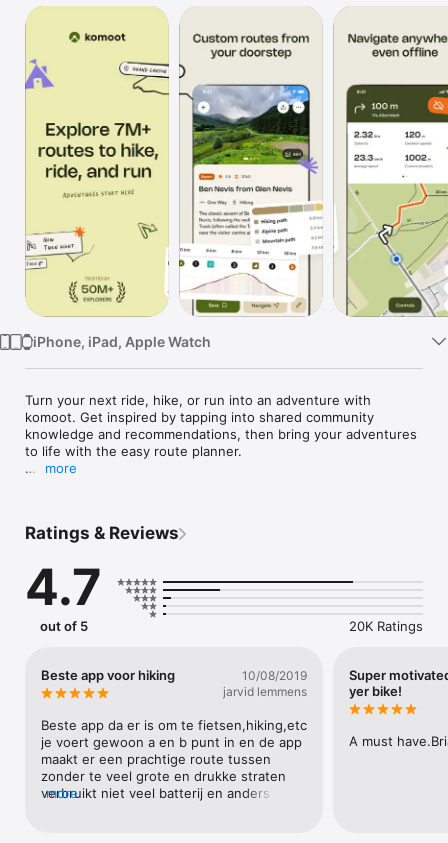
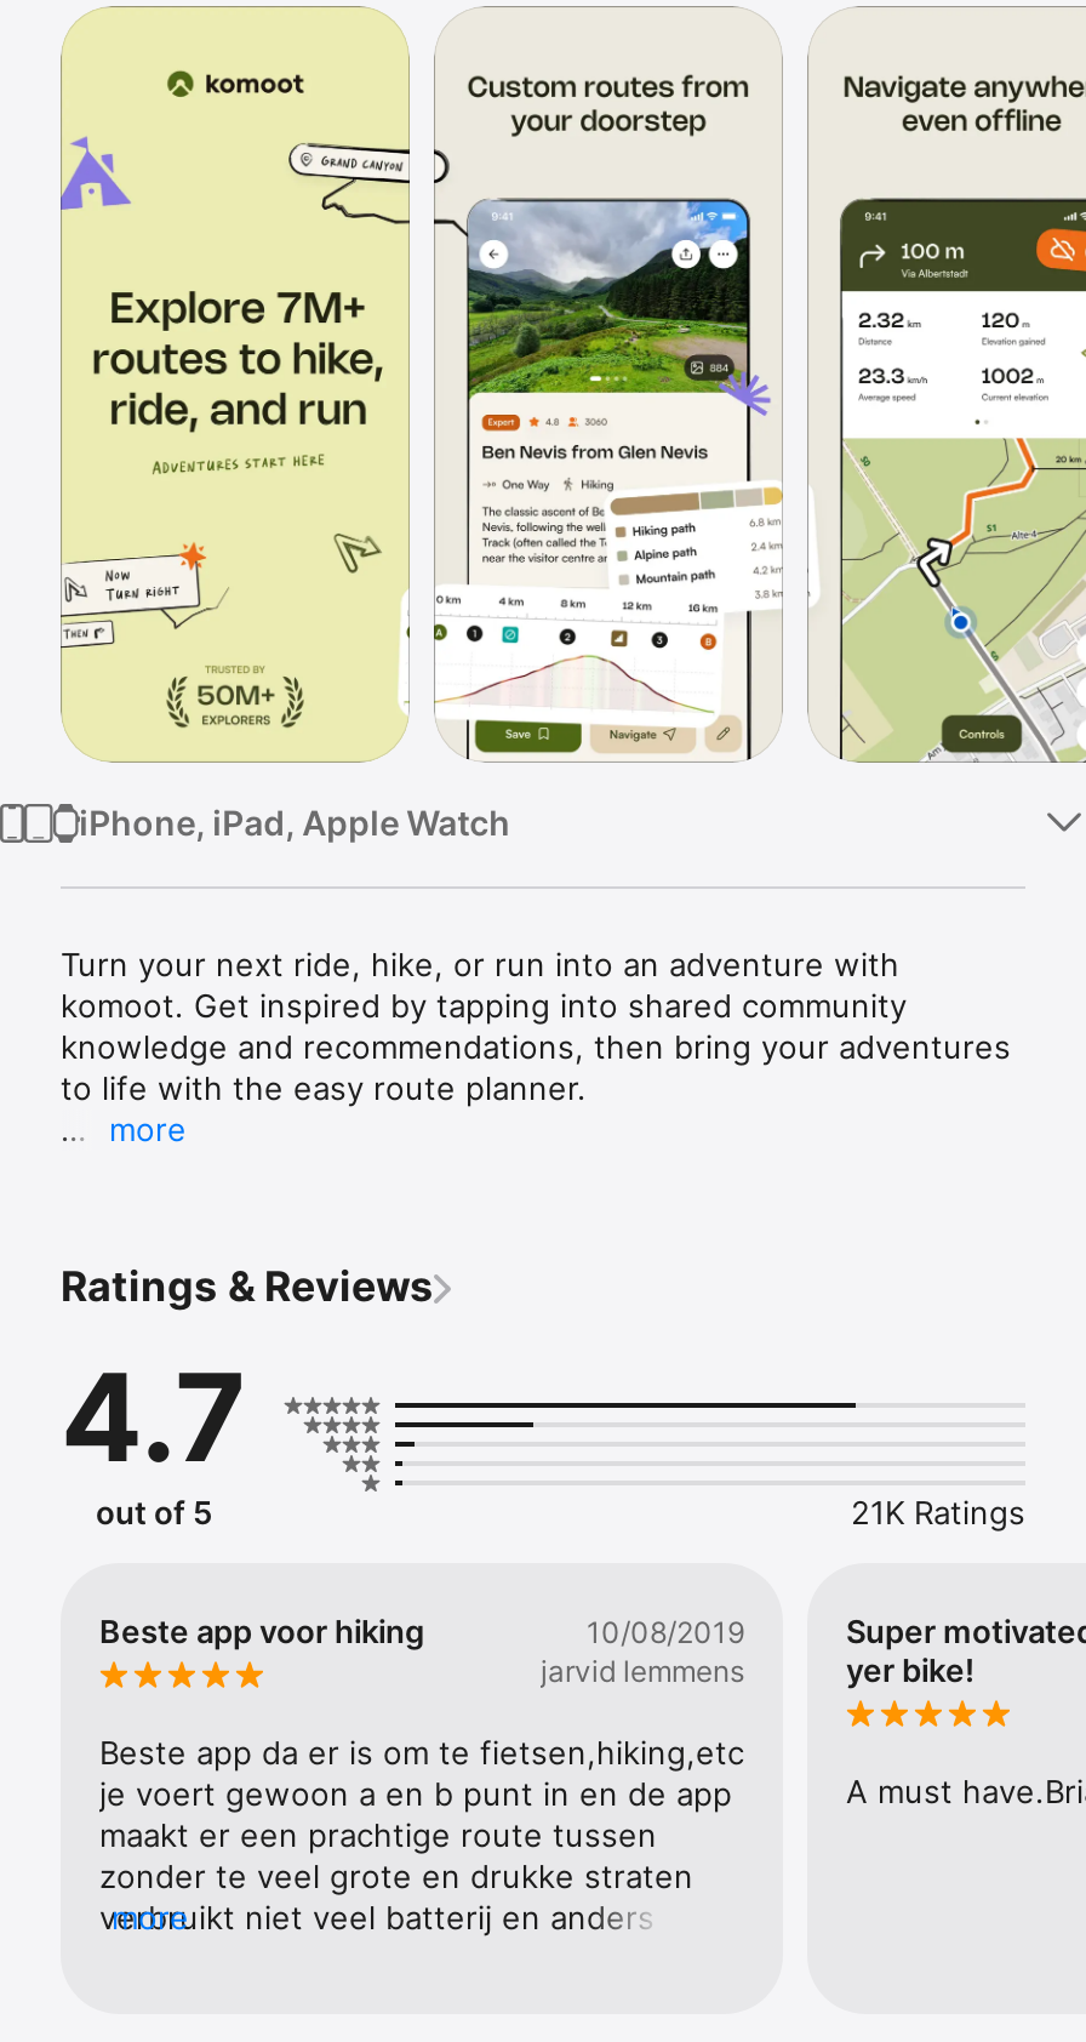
- 20K Ratings
+ 21K Ratings
